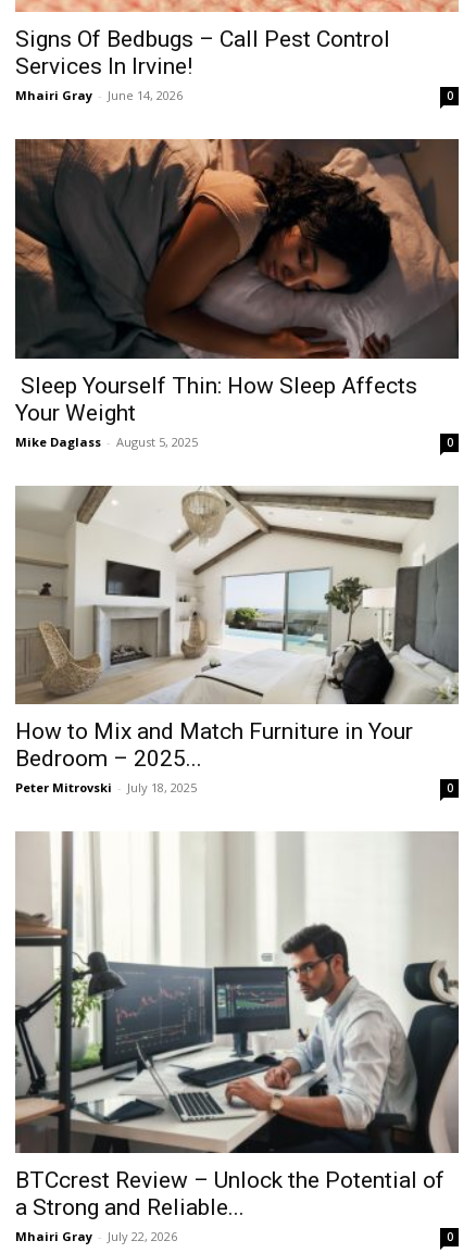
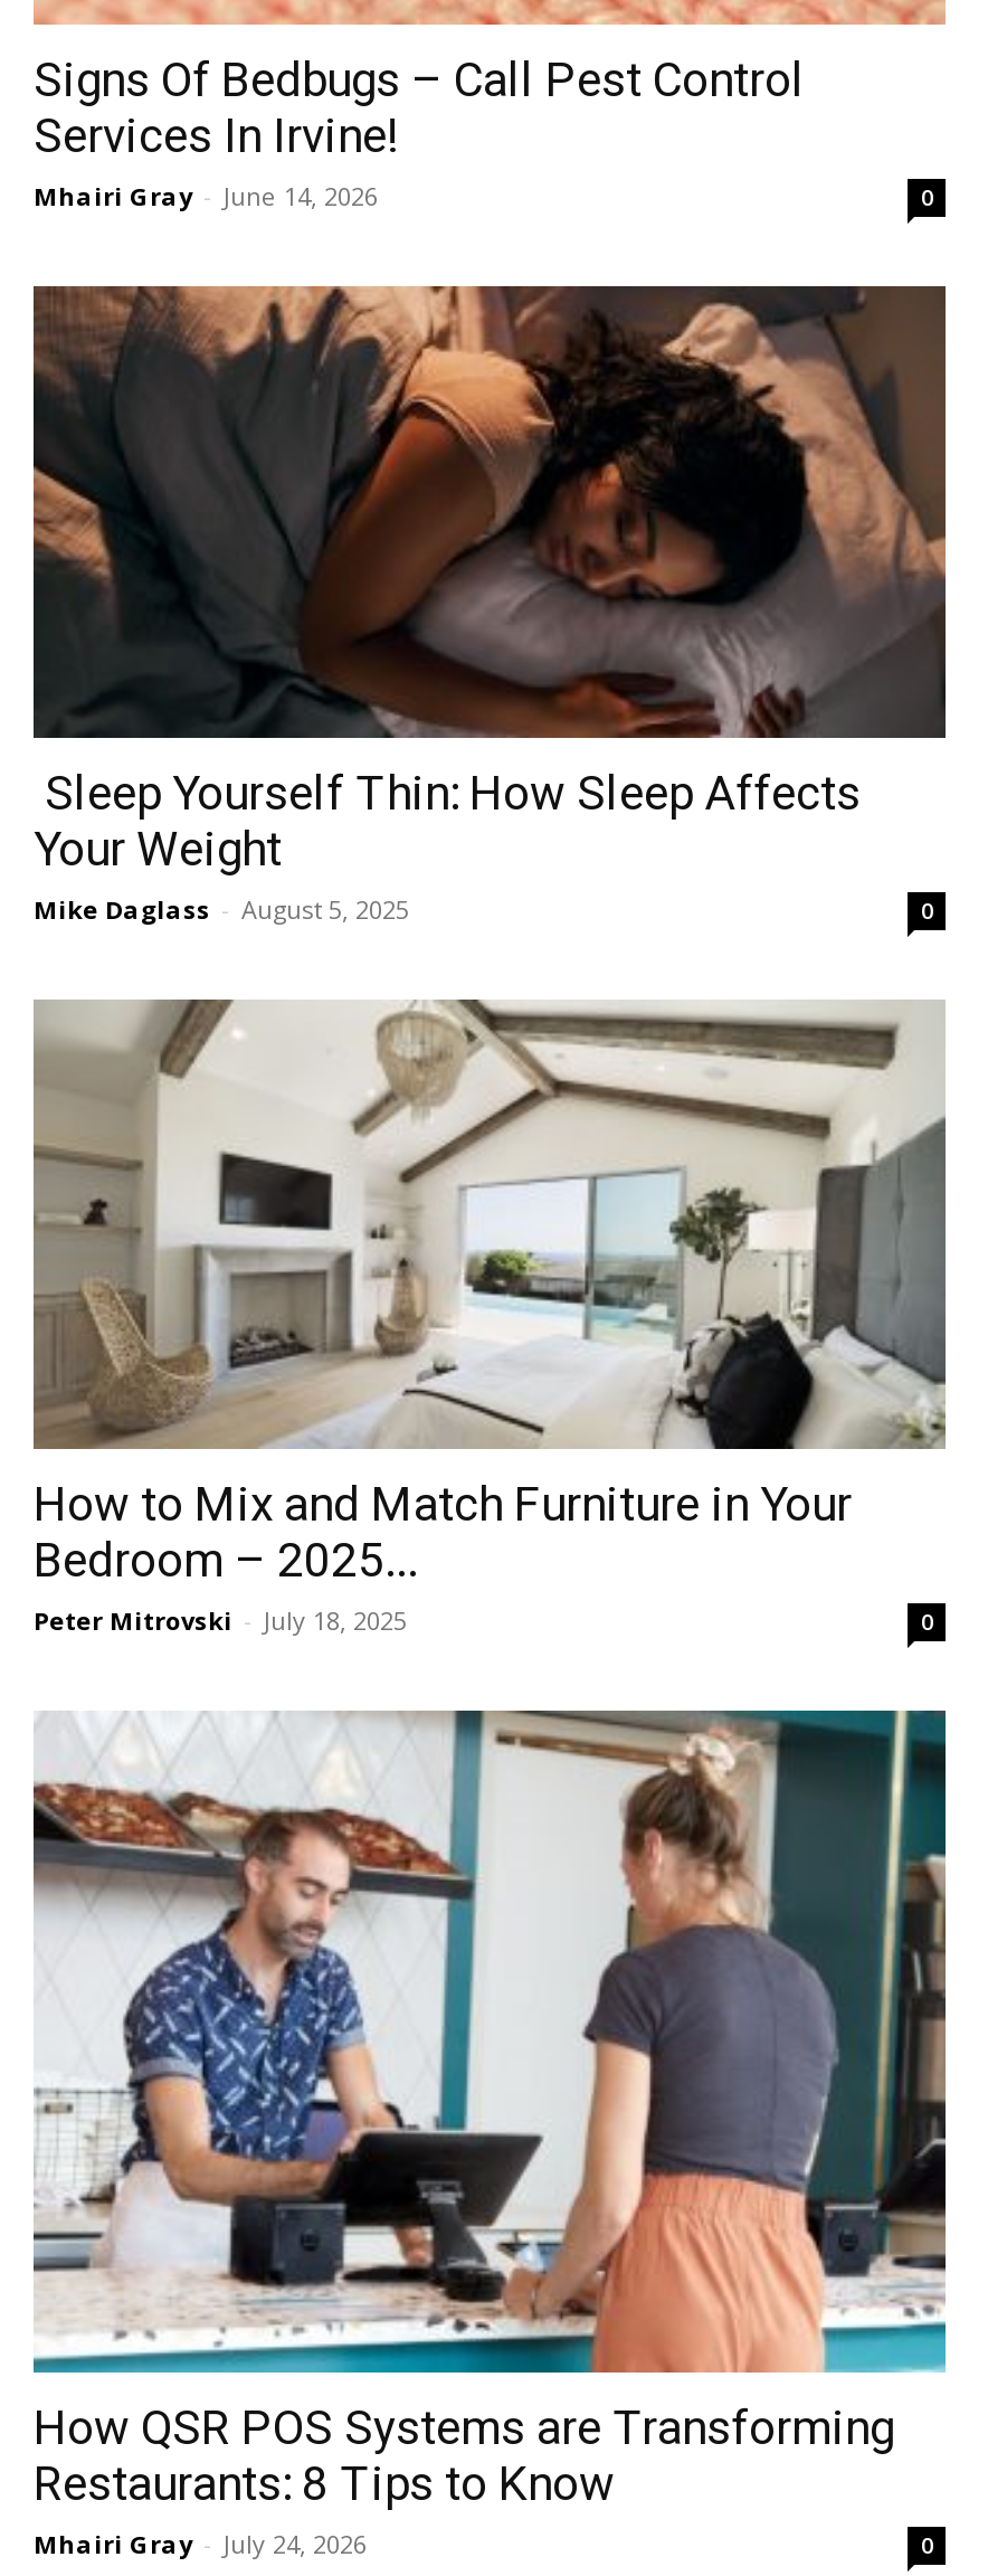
- [image]
- BTCcrest Review – Unlock the Potential of
- a Strong and Reliable...
- Mhairi Gray - July 22, 2026
+ [image]
+ How QSR POS Systems are Transforming
+ Restaurants: 8 Tips to Know
+ Mhairi Gray - July 24, 2026
